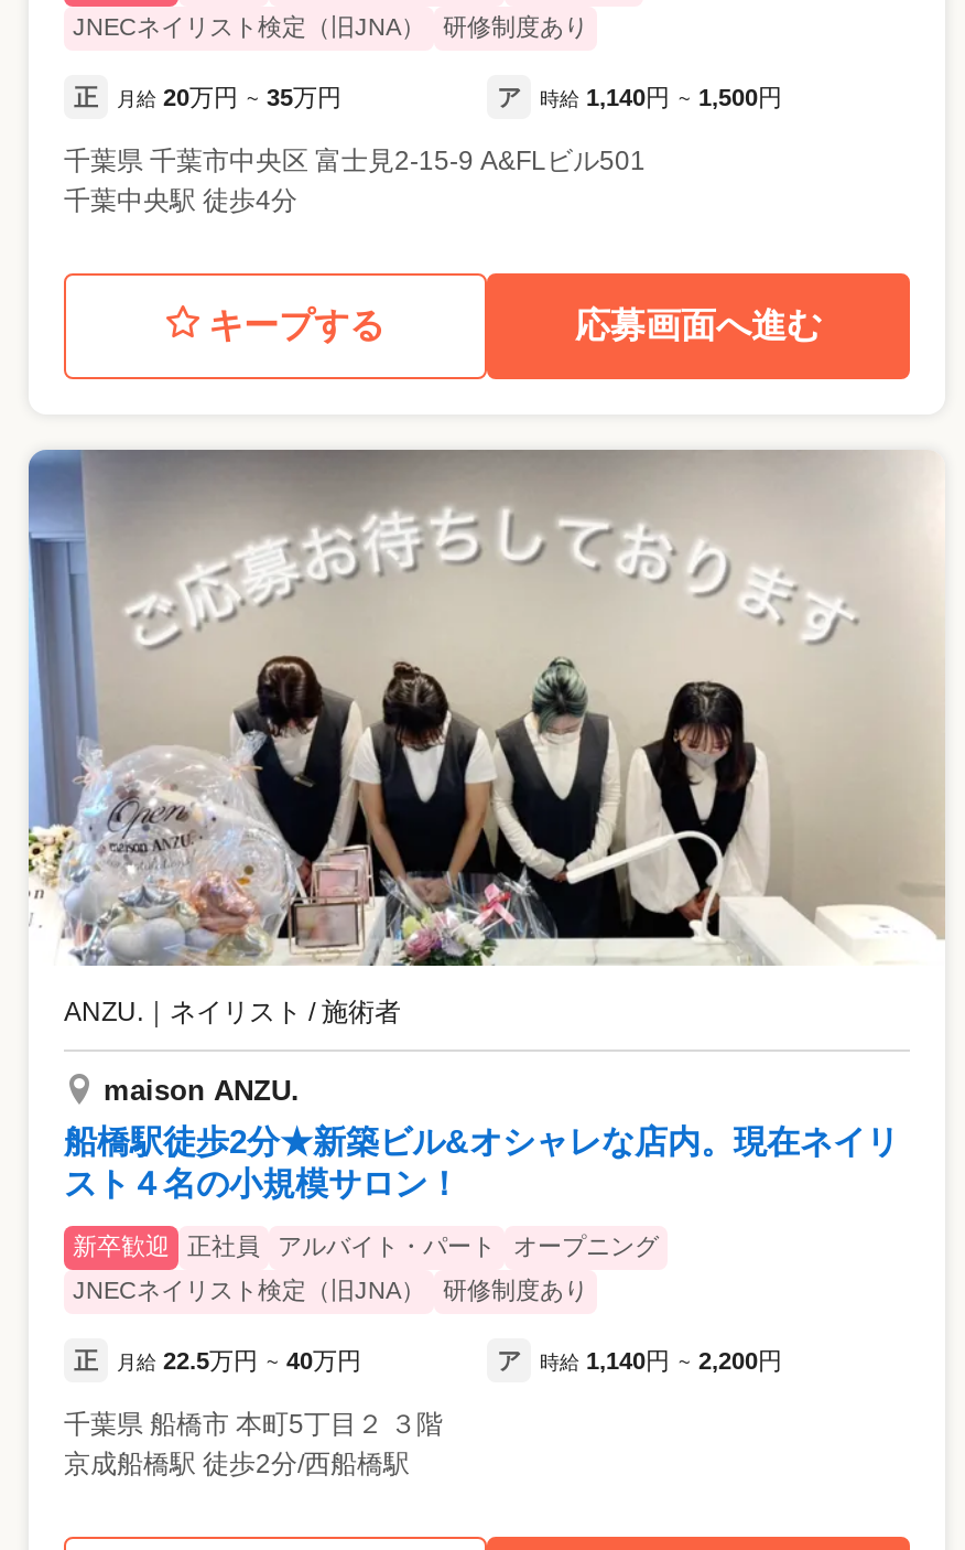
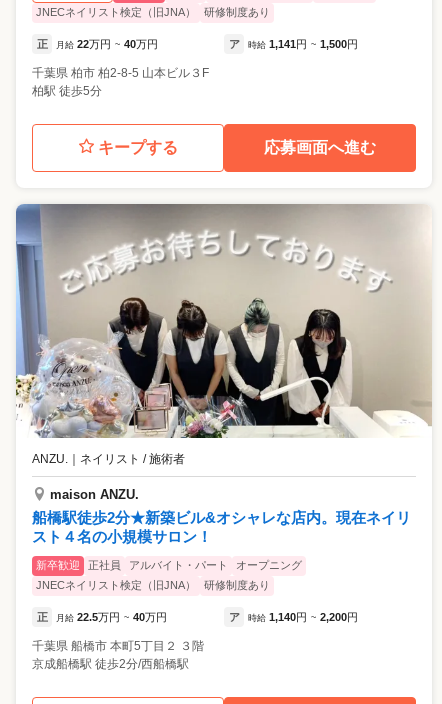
- 月給 20万円 ~ 35万円
+ 月給 22万円 ~ 40万円

- ア 時給 1,140円 ~ 1,500円
+ ア 時給 1,141円 ~ 1,500円

- 千葉県 千葉市中央区 富士見2-15-9 A&FLビル501
- 千葉中央駅 徒歩4分
+ 千葉県 柏市 柏2-8-5 山本ビル３F
+ 柏駅 徒歩5分
